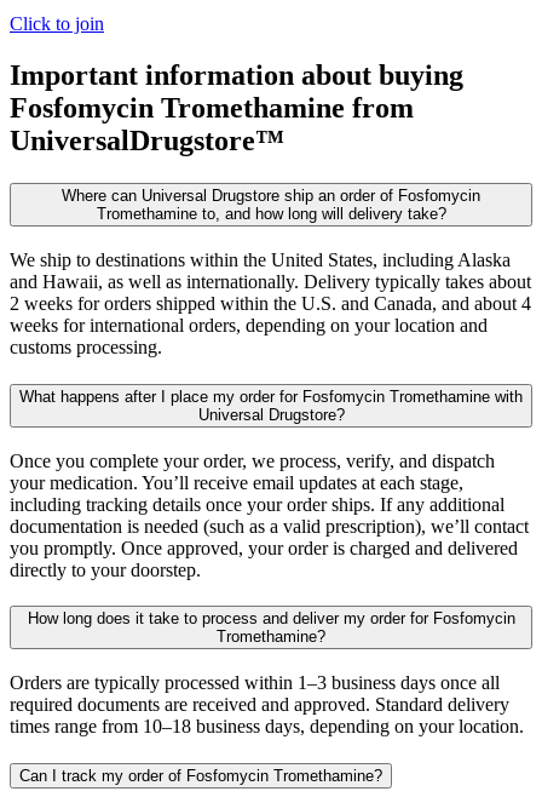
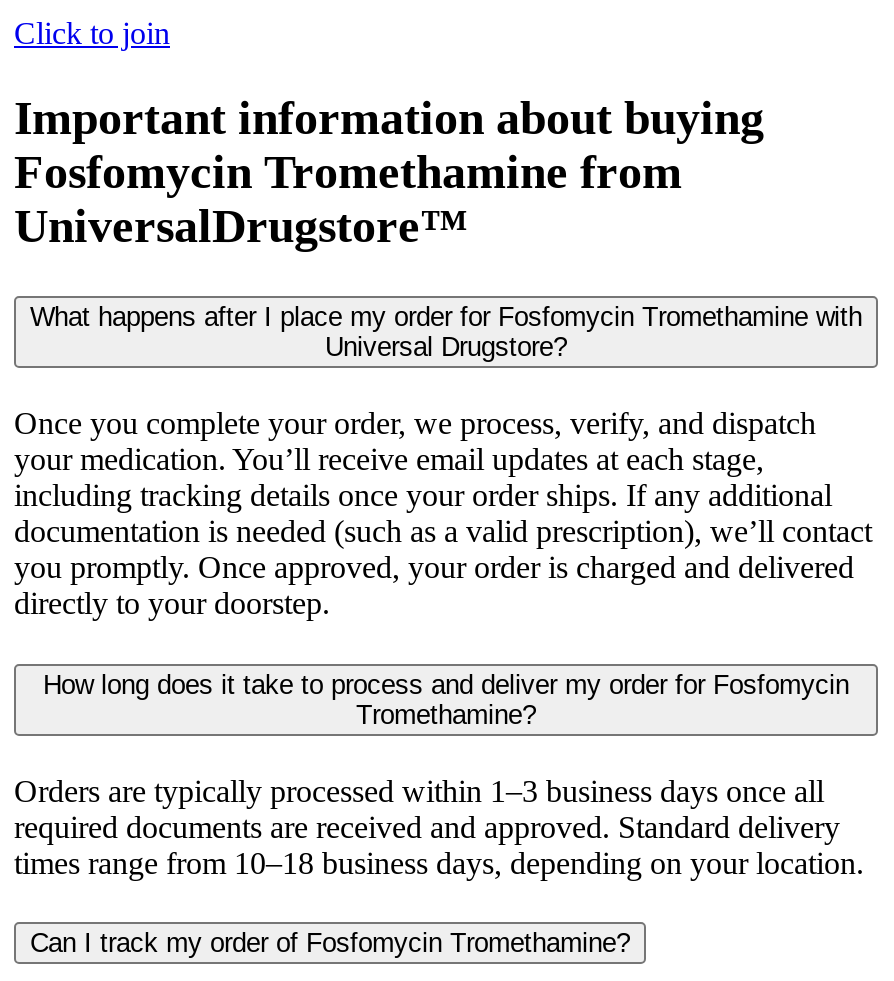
- Where can Universal Drugstore ship an order of Fosfomycin
- Tromethamine to, and how long will delivery take?
- We ship to destinations within the United States, including Alaska
- and Hawaii, as well as internationally. Delivery typically takes about
- 2 weeks for orders shipped within the U.S. and Canada, and about 4
- weeks for international orders, depending on your location and
- customs processing.
